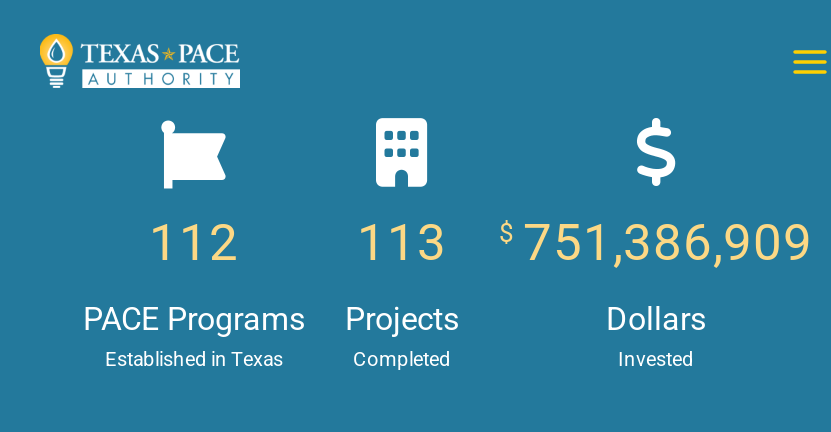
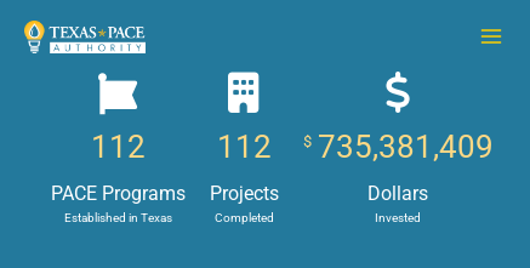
- 113
+ 112

- 751,386,909
+ 735,381,409
